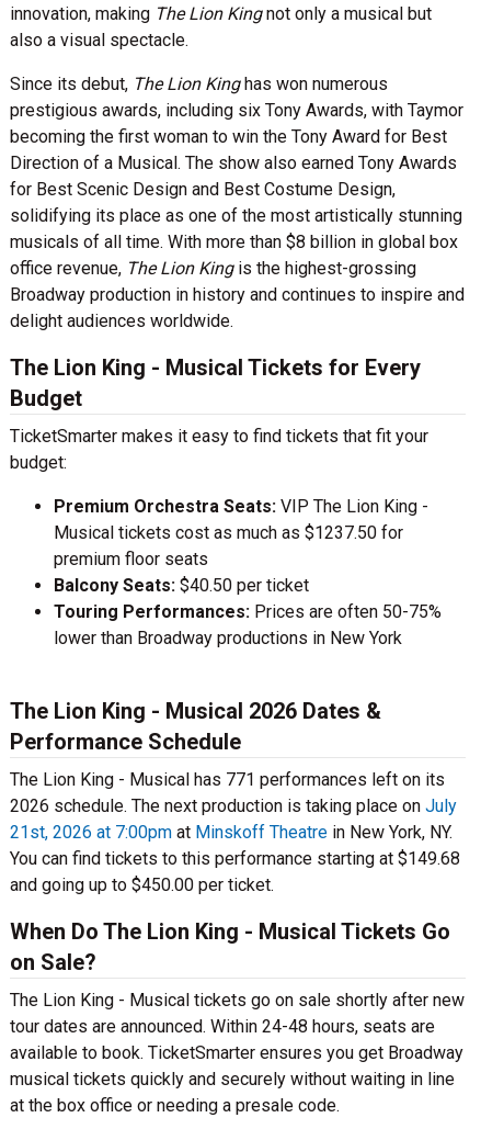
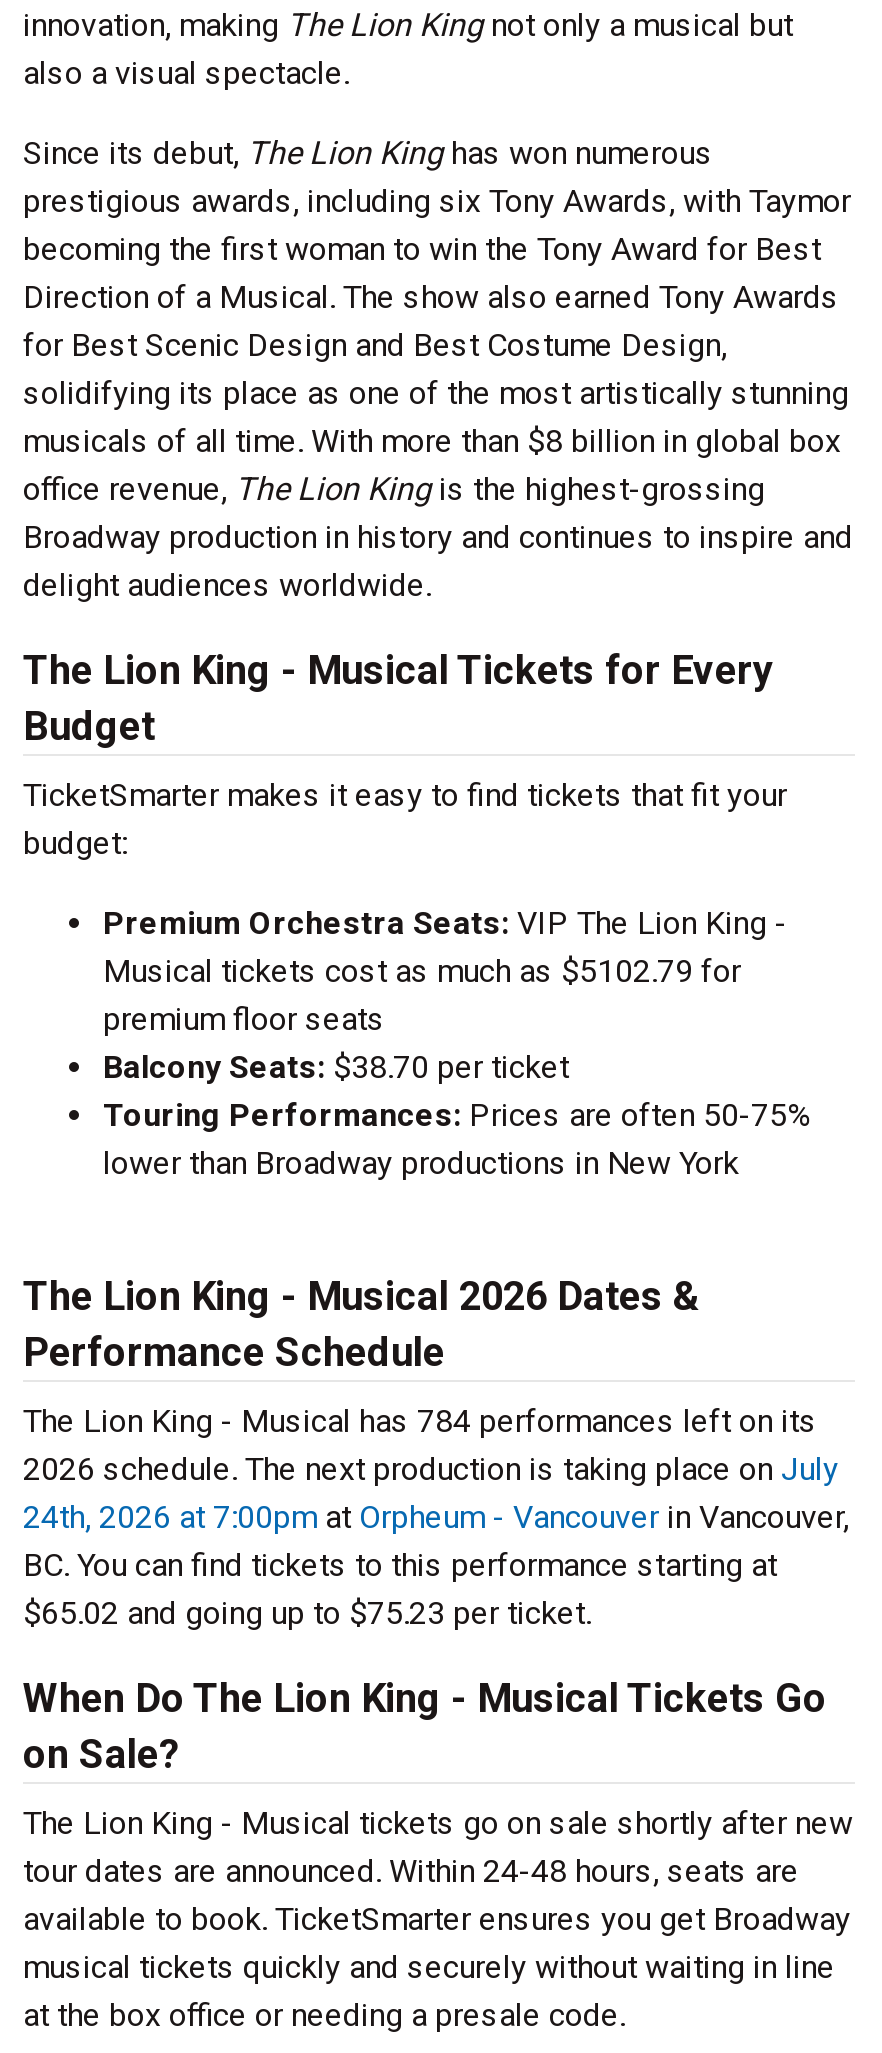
- Musical tickets cost as much as $1237.50 for
+ Musical tickets cost as much as $5102.79 for

- Balcony Seats: $40.50 per ticket
+ Balcony Seats: $38.70 per ticket

- The Lion King - Musical has 771 performances left on its
+ The Lion King - Musical has 784 performances left on its

- 21st, 2026 at 7:00pm at Minskoff Theatre in New York, NY.
- You can find tickets to this performance starting at $149.68
- and going up to $450.00 per ticket.
+ 24th, 2026 at 7:00pm at Orpheum - Vancouver in Vancouver,
+ BC. You can find tickets to this performance starting at
+ $65.02 and going up to $75.23 per ticket.
